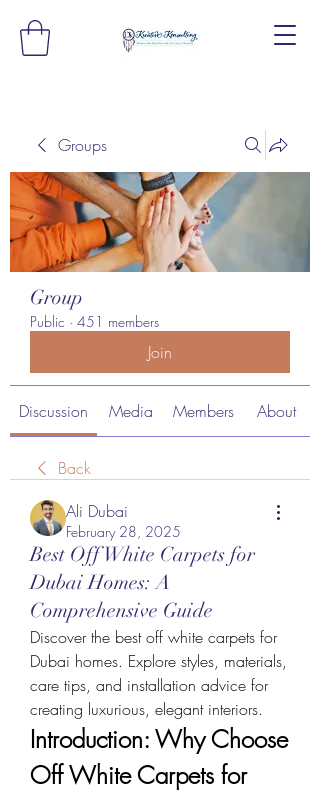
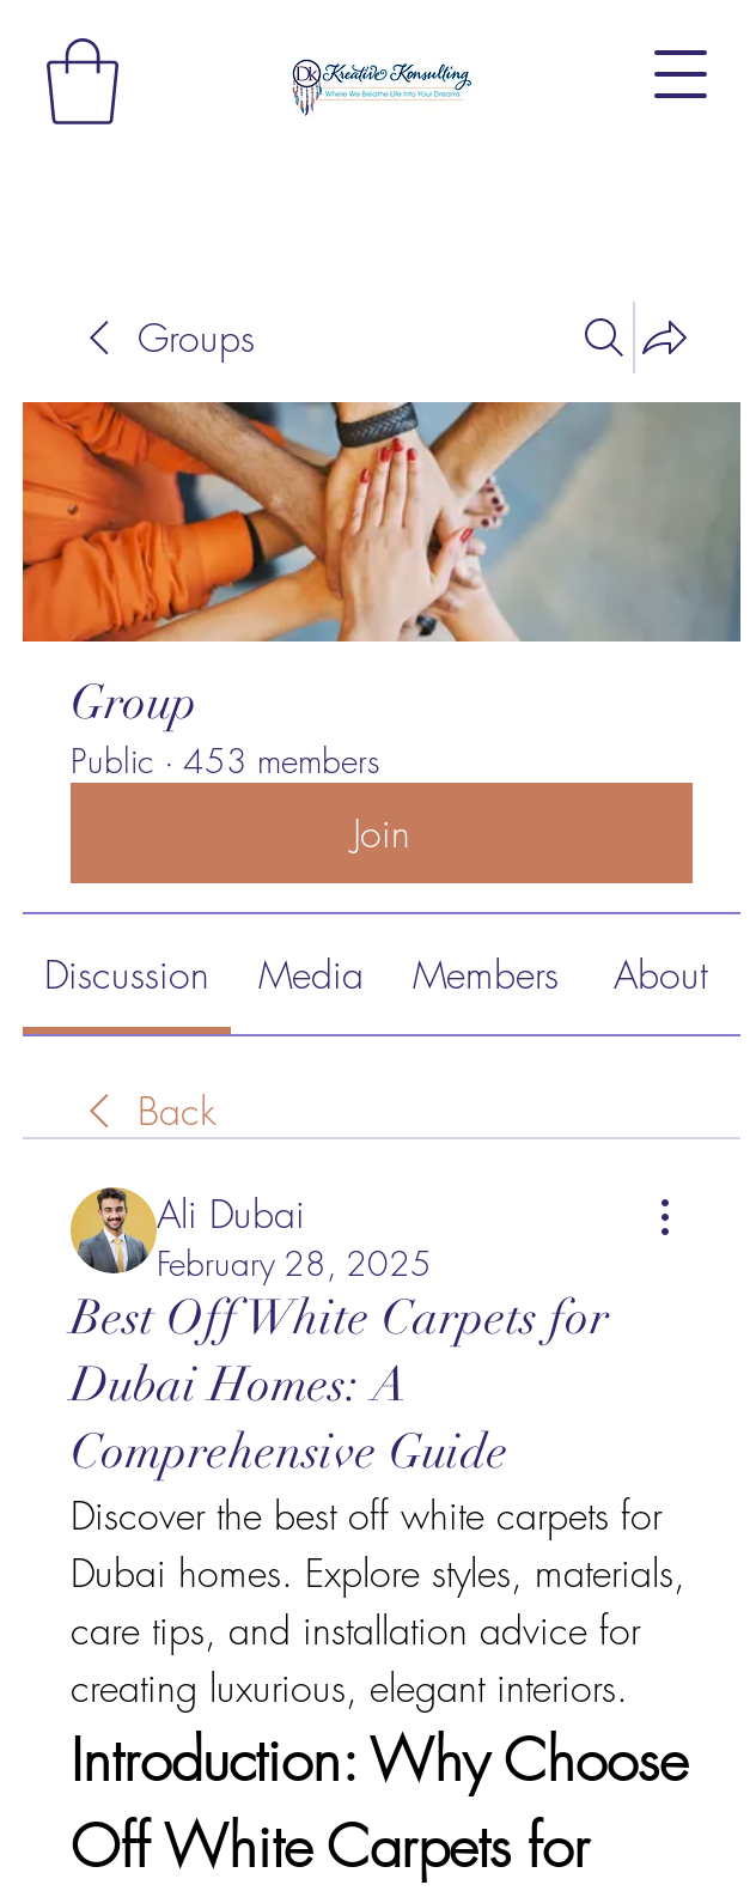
- Public · 451 members
+ Public · 453 members
